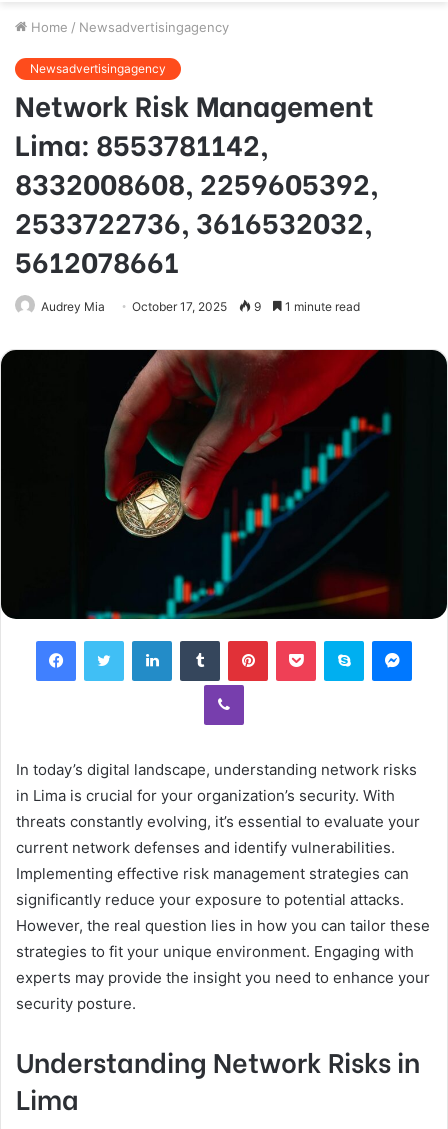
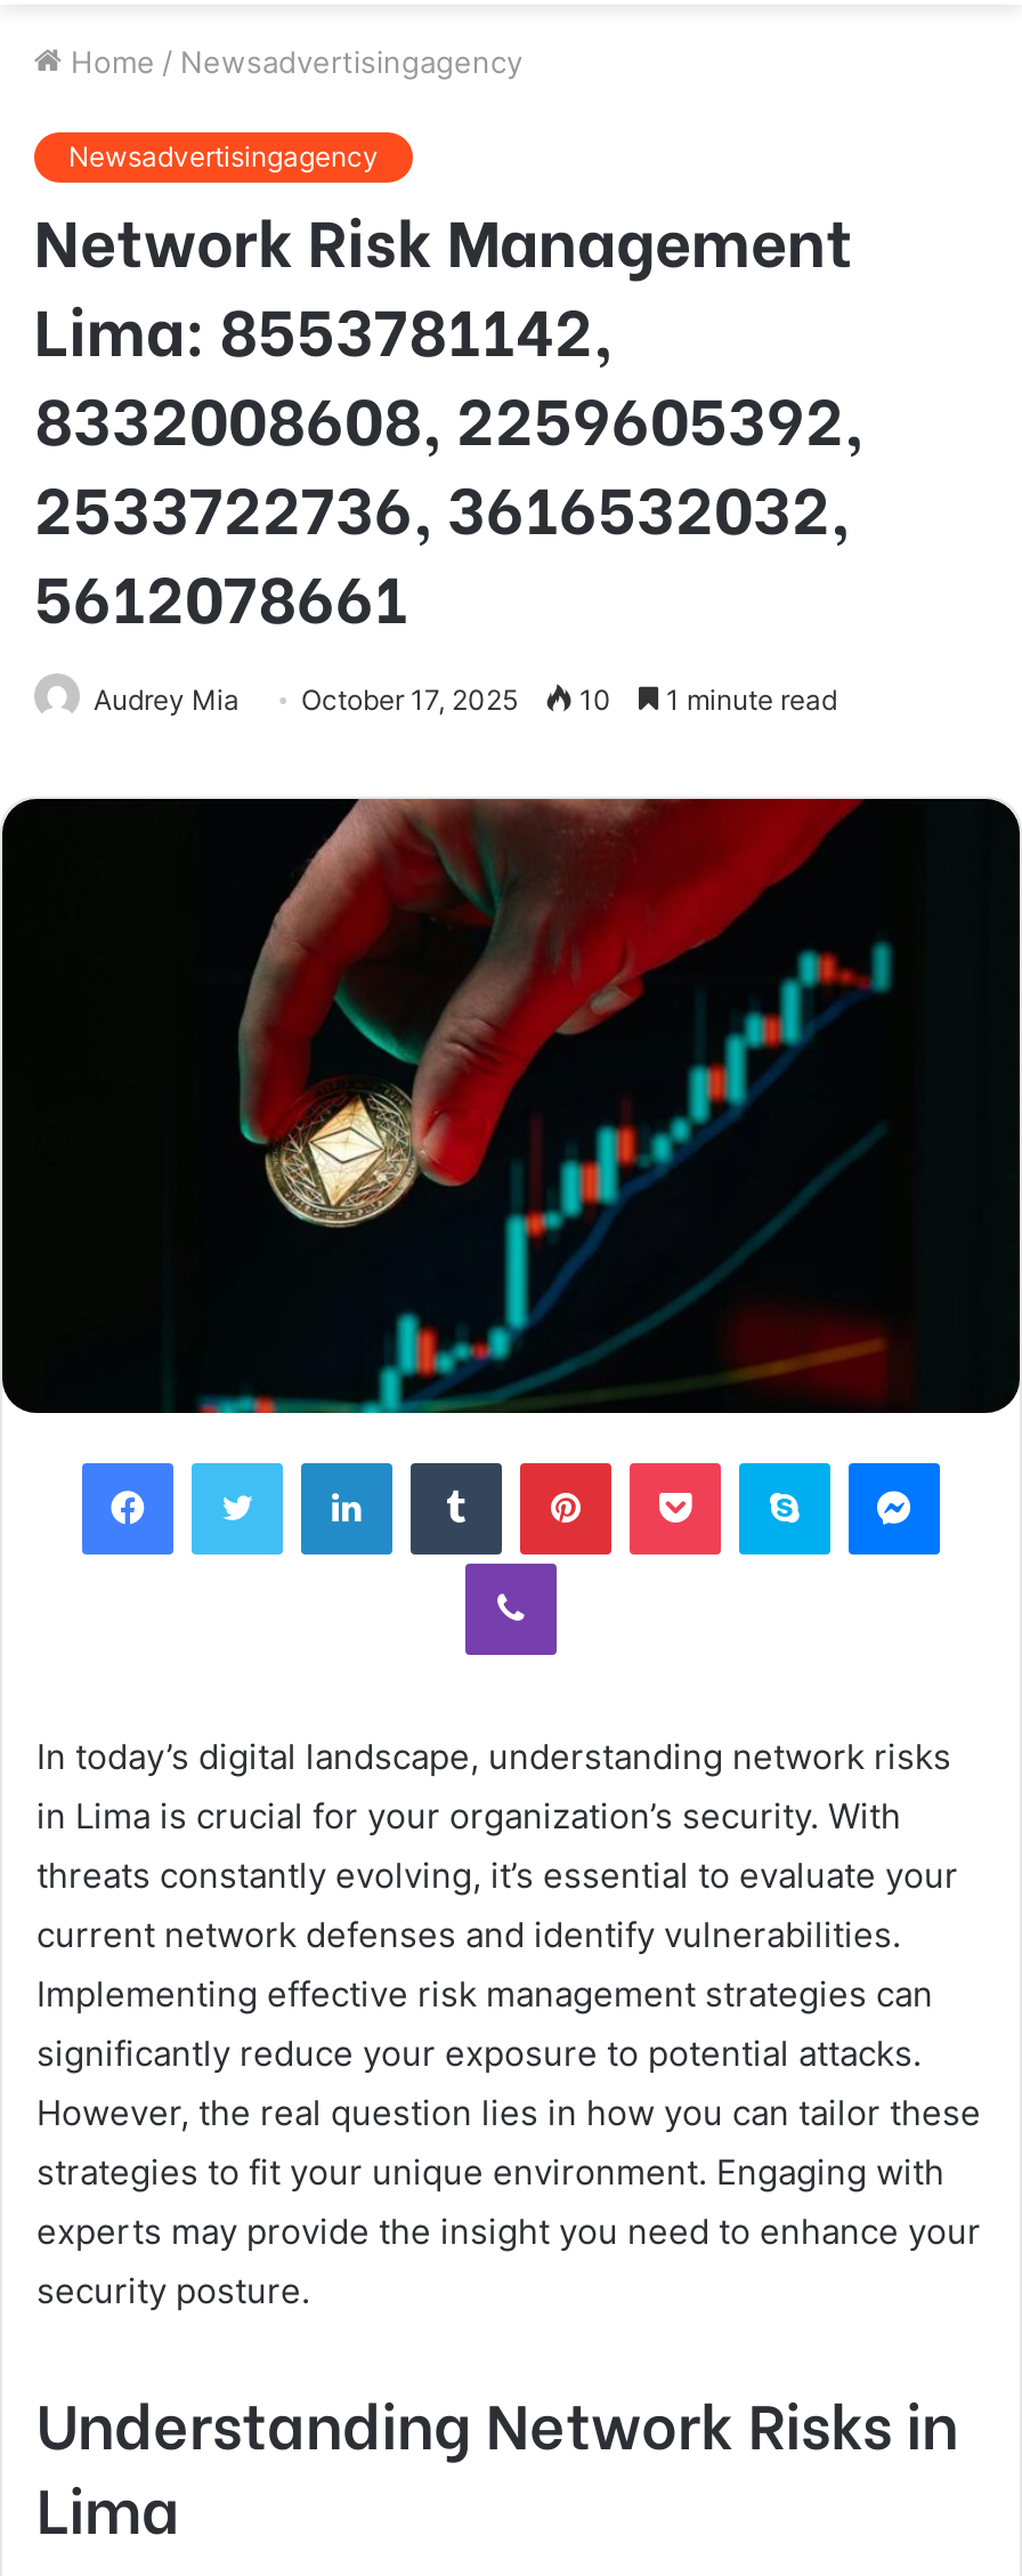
- Audrey Mia October 17, 2025 9 1 minute read
+ Audrey Mia October 17, 2025 10 1 minute read
